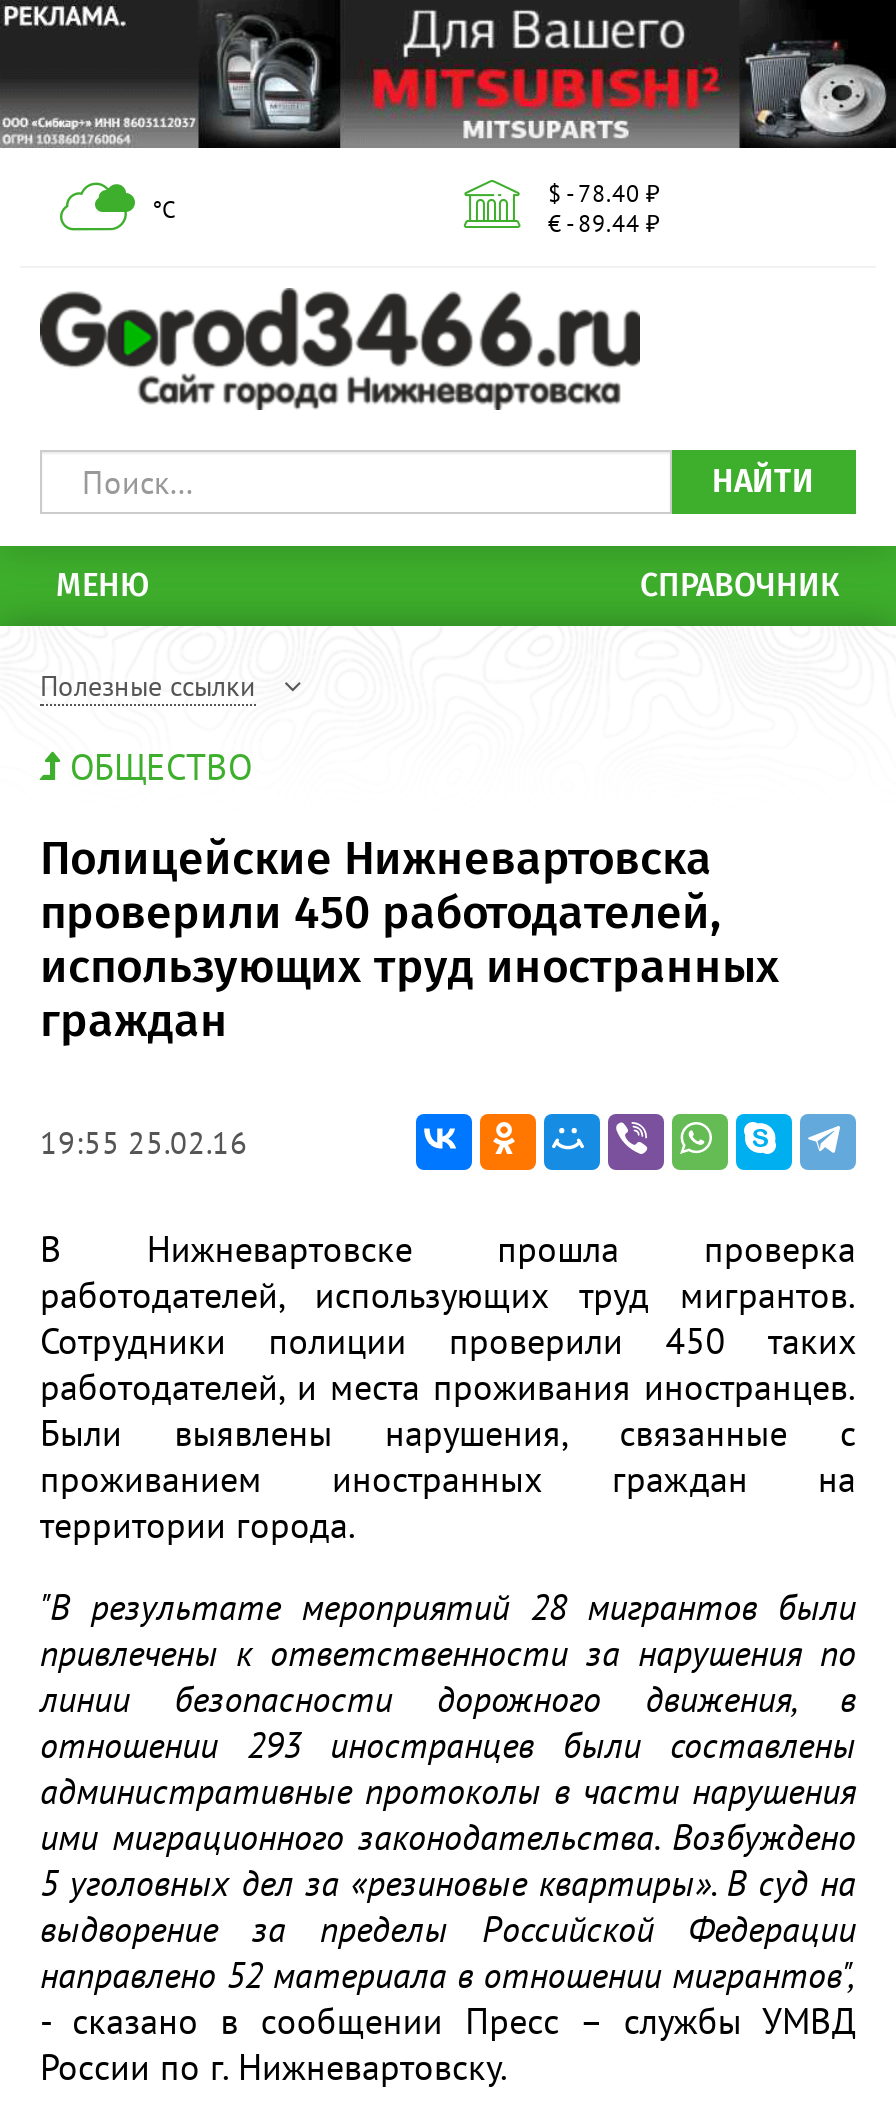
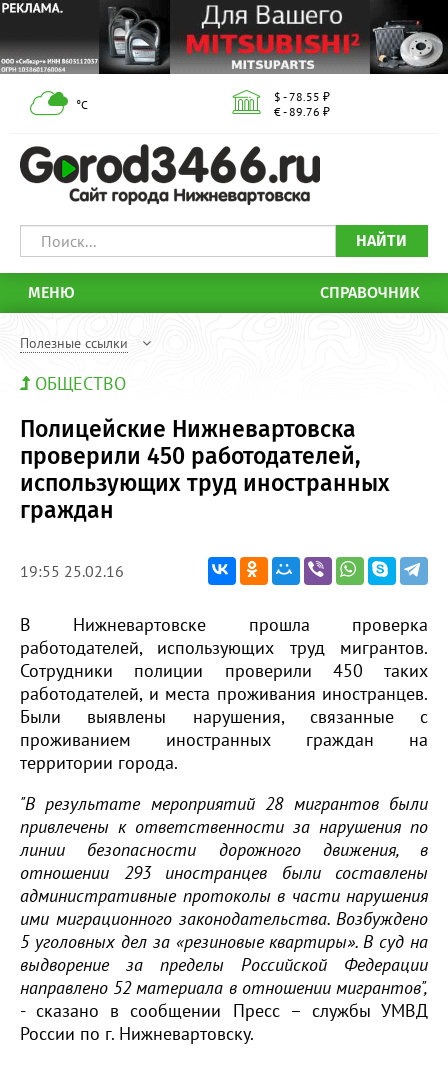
- $ - 78.40 ₽
+ $ - 78.55 ₽

- € - 89.44 ₽
+ € - 89.76 ₽
